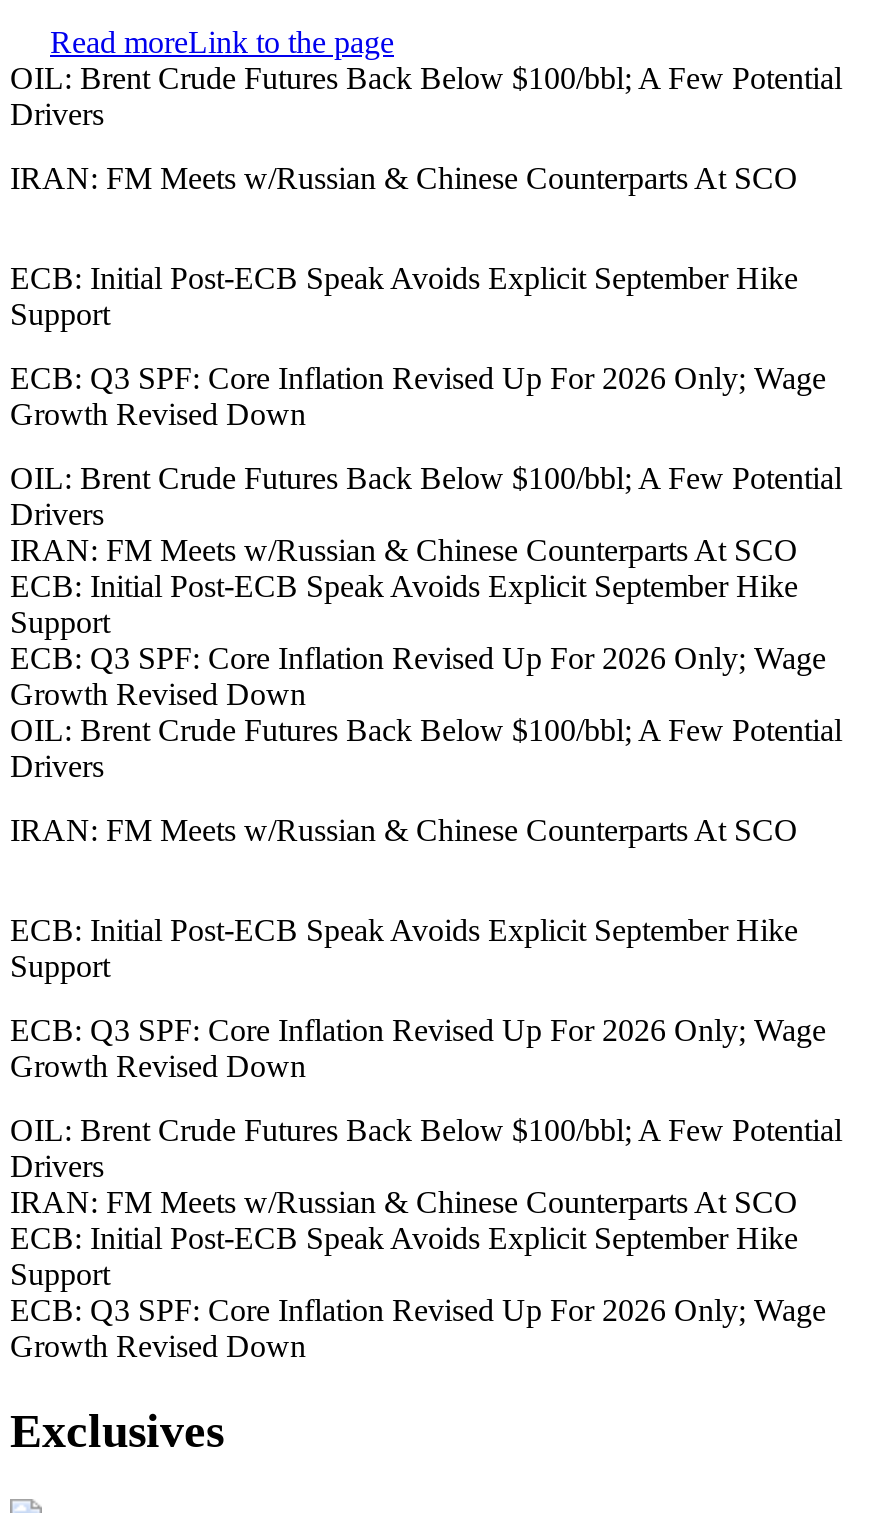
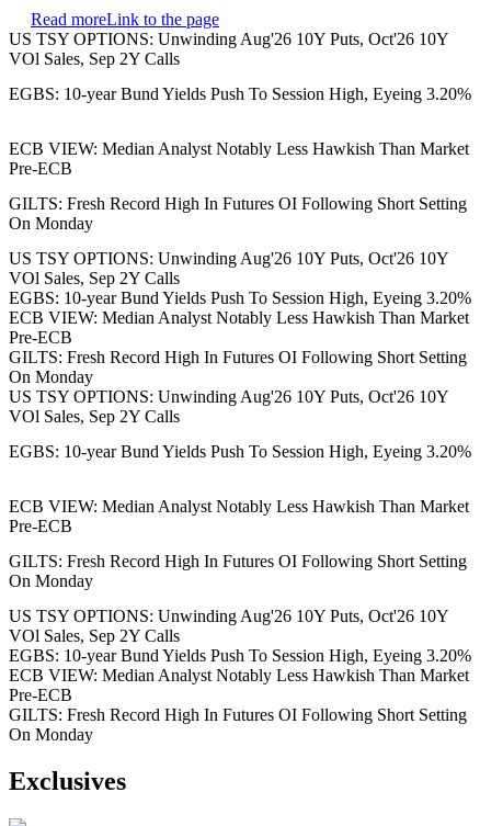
- OIL: Brent Crude Futures Back Below $100/bbl; A Few Potential
- Drivers
+ US TSY OPTIONS: Unwinding Aug'26 10Y Puts, Oct'26 10Y
+ VOl Sales, Sep 2Y Calls

- IRAN: FM Meets w/Russian & Chinese Counterparts At SCO
+ EGBS: 10-year Bund Yields Push To Session High, Eyeing 3.20%

- ECB: Initial Post-ECB Speak Avoids Explicit September Hike
- Support
+ ECB VIEW: Median Analyst Notably Less Hawkish Than Market
+ Pre-ECB

- ECB: Q3 SPF: Core Inflation Revised Up For 2026 Only; Wage
- Growth Revised Down
+ GILTS: Fresh Record High In Futures OI Following Short Setting
+ On Monday

- OIL: Brent Crude Futures Back Below $100/bbl; A Few Potential
- Drivers
- IRAN: FM Meets w/Russian & Chinese Counterparts At SCO
- ECB: Initial Post-ECB Speak Avoids Explicit September Hike
- Support
- ECB: Q3 SPF: Core Inflation Revised Up For 2026 Only; Wage
- Growth Revised Down
- OIL: Brent Crude Futures Back Below $100/bbl; A Few Potential
- Drivers
+ US TSY OPTIONS: Unwinding Aug'26 10Y Puts, Oct'26 10Y
+ VOl Sales, Sep 2Y Calls
+ EGBS: 10-year Bund Yields Push To Session High, Eyeing 3.20%
+ ECB VIEW: Median Analyst Notably Less Hawkish Than Market
+ Pre-ECB
+ GILTS: Fresh Record High In Futures OI Following Short Setting
+ On Monday
+ US TSY OPTIONS: Unwinding Aug'26 10Y Puts, Oct'26 10Y
+ VOl Sales, Sep 2Y Calls

- IRAN: FM Meets w/Russian & Chinese Counterparts At SCO
+ EGBS: 10-year Bund Yields Push To Session High, Eyeing 3.20%

- ECB: Initial Post-ECB Speak Avoids Explicit September Hike
- Support
+ ECB VIEW: Median Analyst Notably Less Hawkish Than Market
+ Pre-ECB

- ECB: Q3 SPF: Core Inflation Revised Up For 2026 Only; Wage
- Growth Revised Down
+ GILTS: Fresh Record High In Futures OI Following Short Setting
+ On Monday

- OIL: Brent Crude Futures Back Below $100/bbl; A Few Potential
- Drivers
- IRAN: FM Meets w/Russian & Chinese Counterparts At SCO
- ECB: Initial Post-ECB Speak Avoids Explicit September Hike
- Support
- ECB: Q3 SPF: Core Inflation Revised Up For 2026 Only; Wage
- Growth Revised Down
+ US TSY OPTIONS: Unwinding Aug'26 10Y Puts, Oct'26 10Y
+ VOl Sales, Sep 2Y Calls
+ EGBS: 10-year Bund Yields Push To Session High, Eyeing 3.20%
+ ECB VIEW: Median Analyst Notably Less Hawkish Than Market
+ Pre-ECB
+ GILTS: Fresh Record High In Futures OI Following Short Setting
+ On Monday
